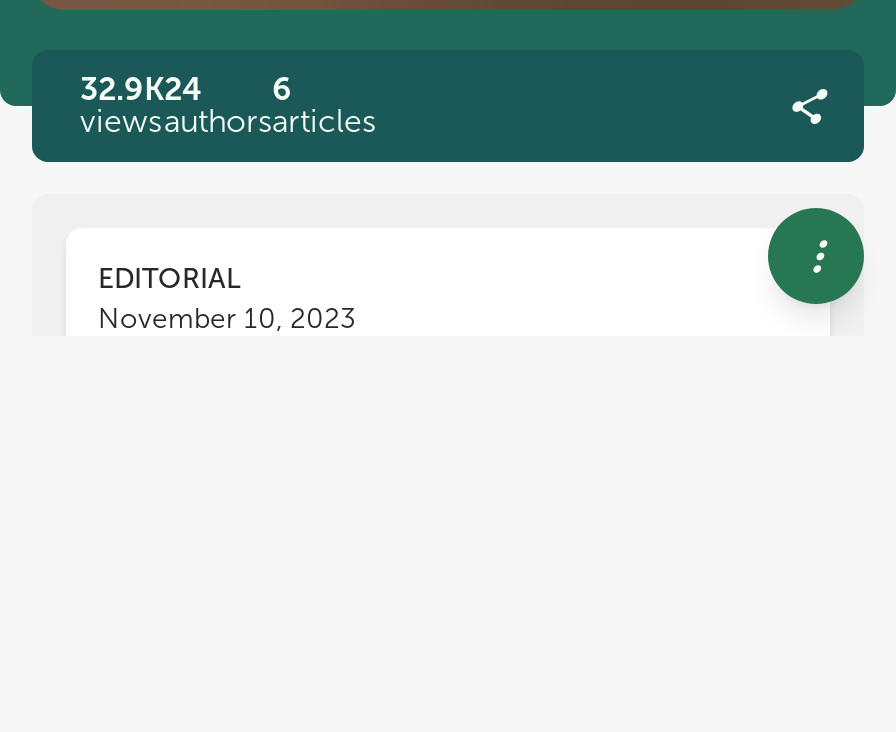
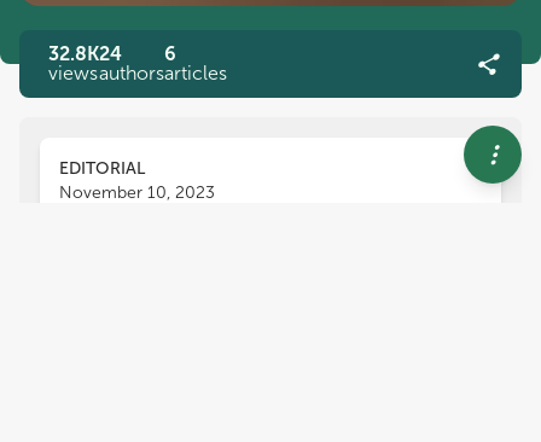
- 32.9K 24 6
+ 32.8K 24 6
